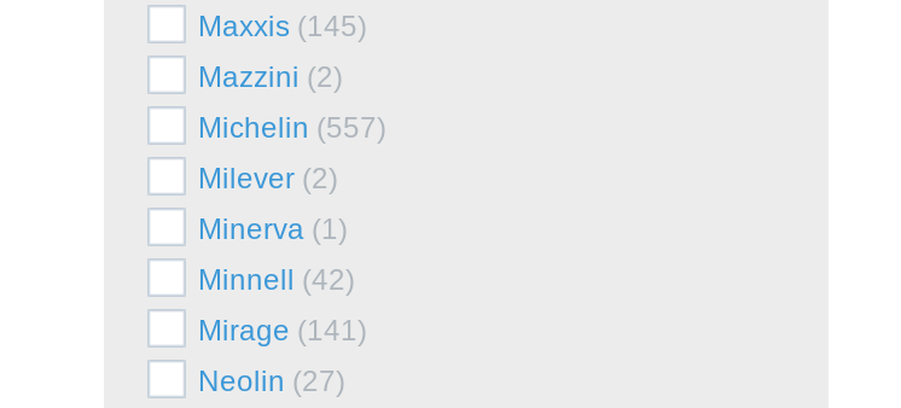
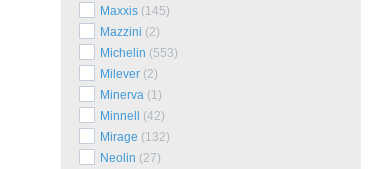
- Michelin (557)
+ Michelin (553)

- Mirage (141)
+ Mirage (132)
